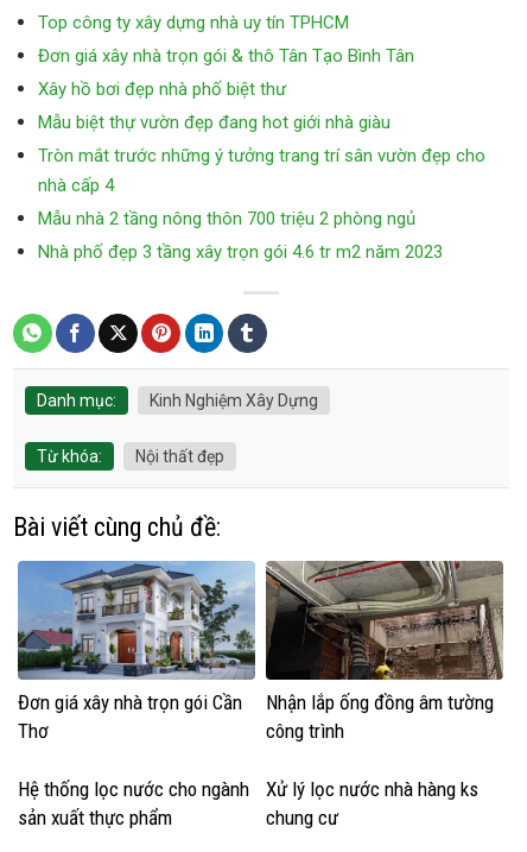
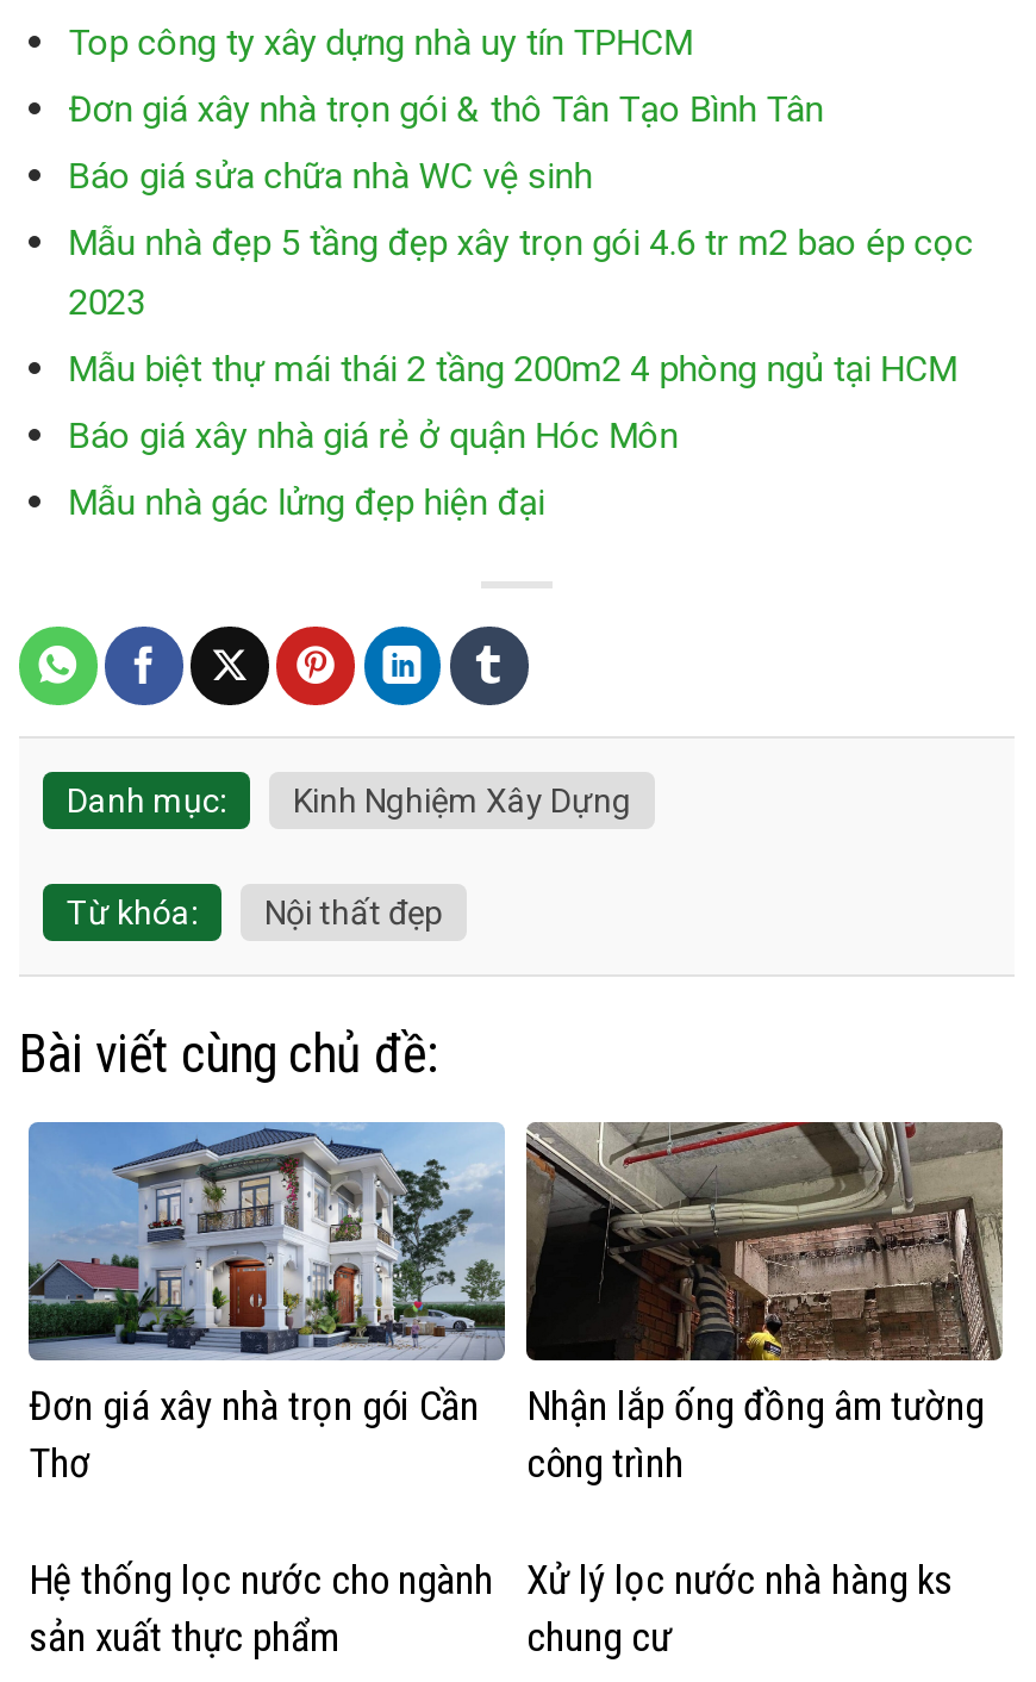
- Xây hồ bơi đẹp nhà phố biệt thư
+ Báo giá sửa chữa nhà WC vệ sinh

- Mẫu biệt thự vườn đẹp đang hot giới nhà giàu
+ Mẫu nhà đẹp 5 tầng đẹp xây trọn gói 4.6 tr m2 bao ép cọc
+ 2023

- Tròn mắt trước những ý tưởng trang trí sân vườn đẹp cho
- nhà cấp 4
+ Mẫu biệt thự mái thái 2 tầng 200m2 4 phòng ngủ tại HCM

- Mẫu nhà 2 tầng nông thôn 700 triệu 2 phòng ngủ
+ Báo giá xây nhà giá rẻ ở quận Hóc Môn

- Nhà phố đẹp 3 tầng xây trọn gói 4.6 tr m2 năm 2023
+ Mẫu nhà gác lửng đẹp hiện đại
